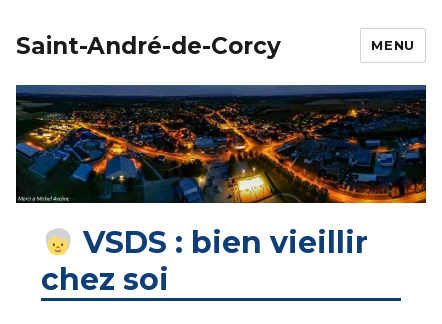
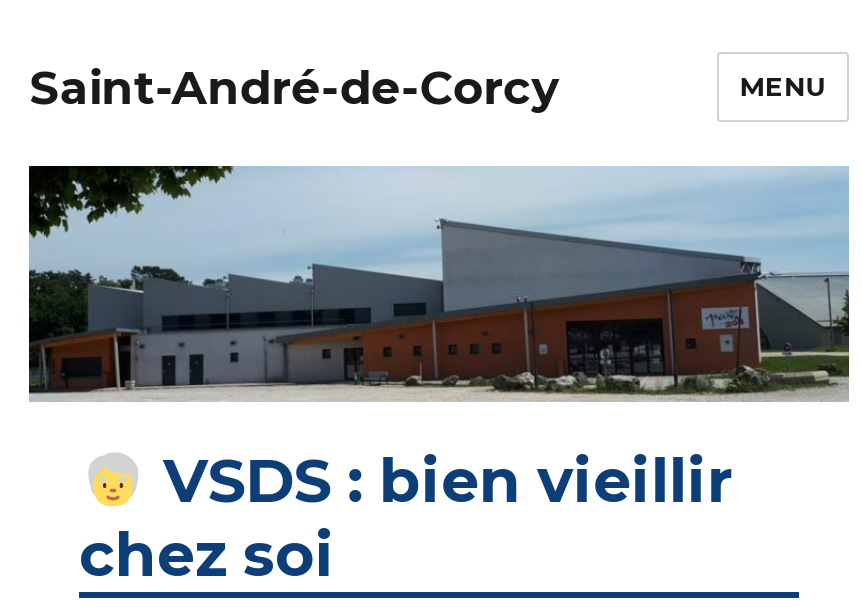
- [image]
+ [image]
